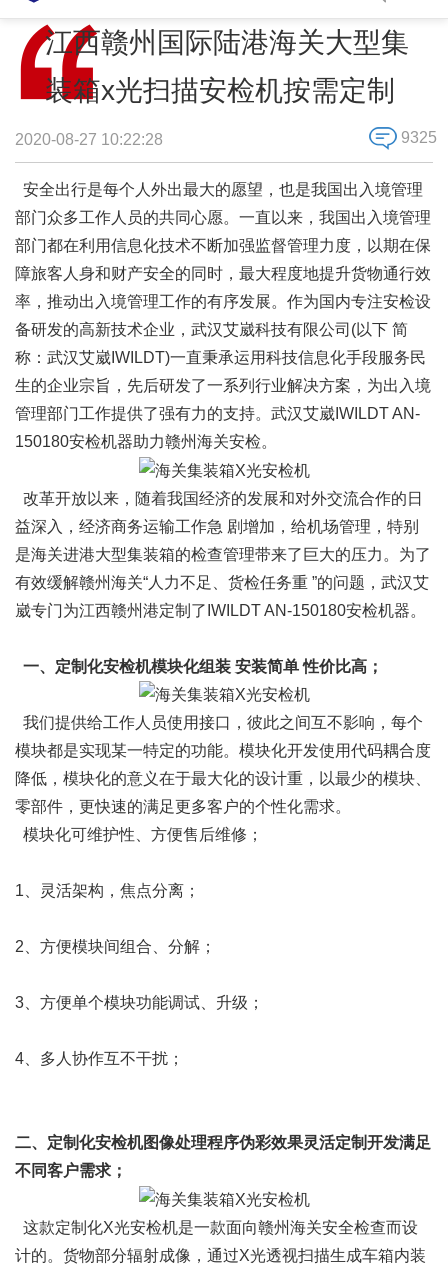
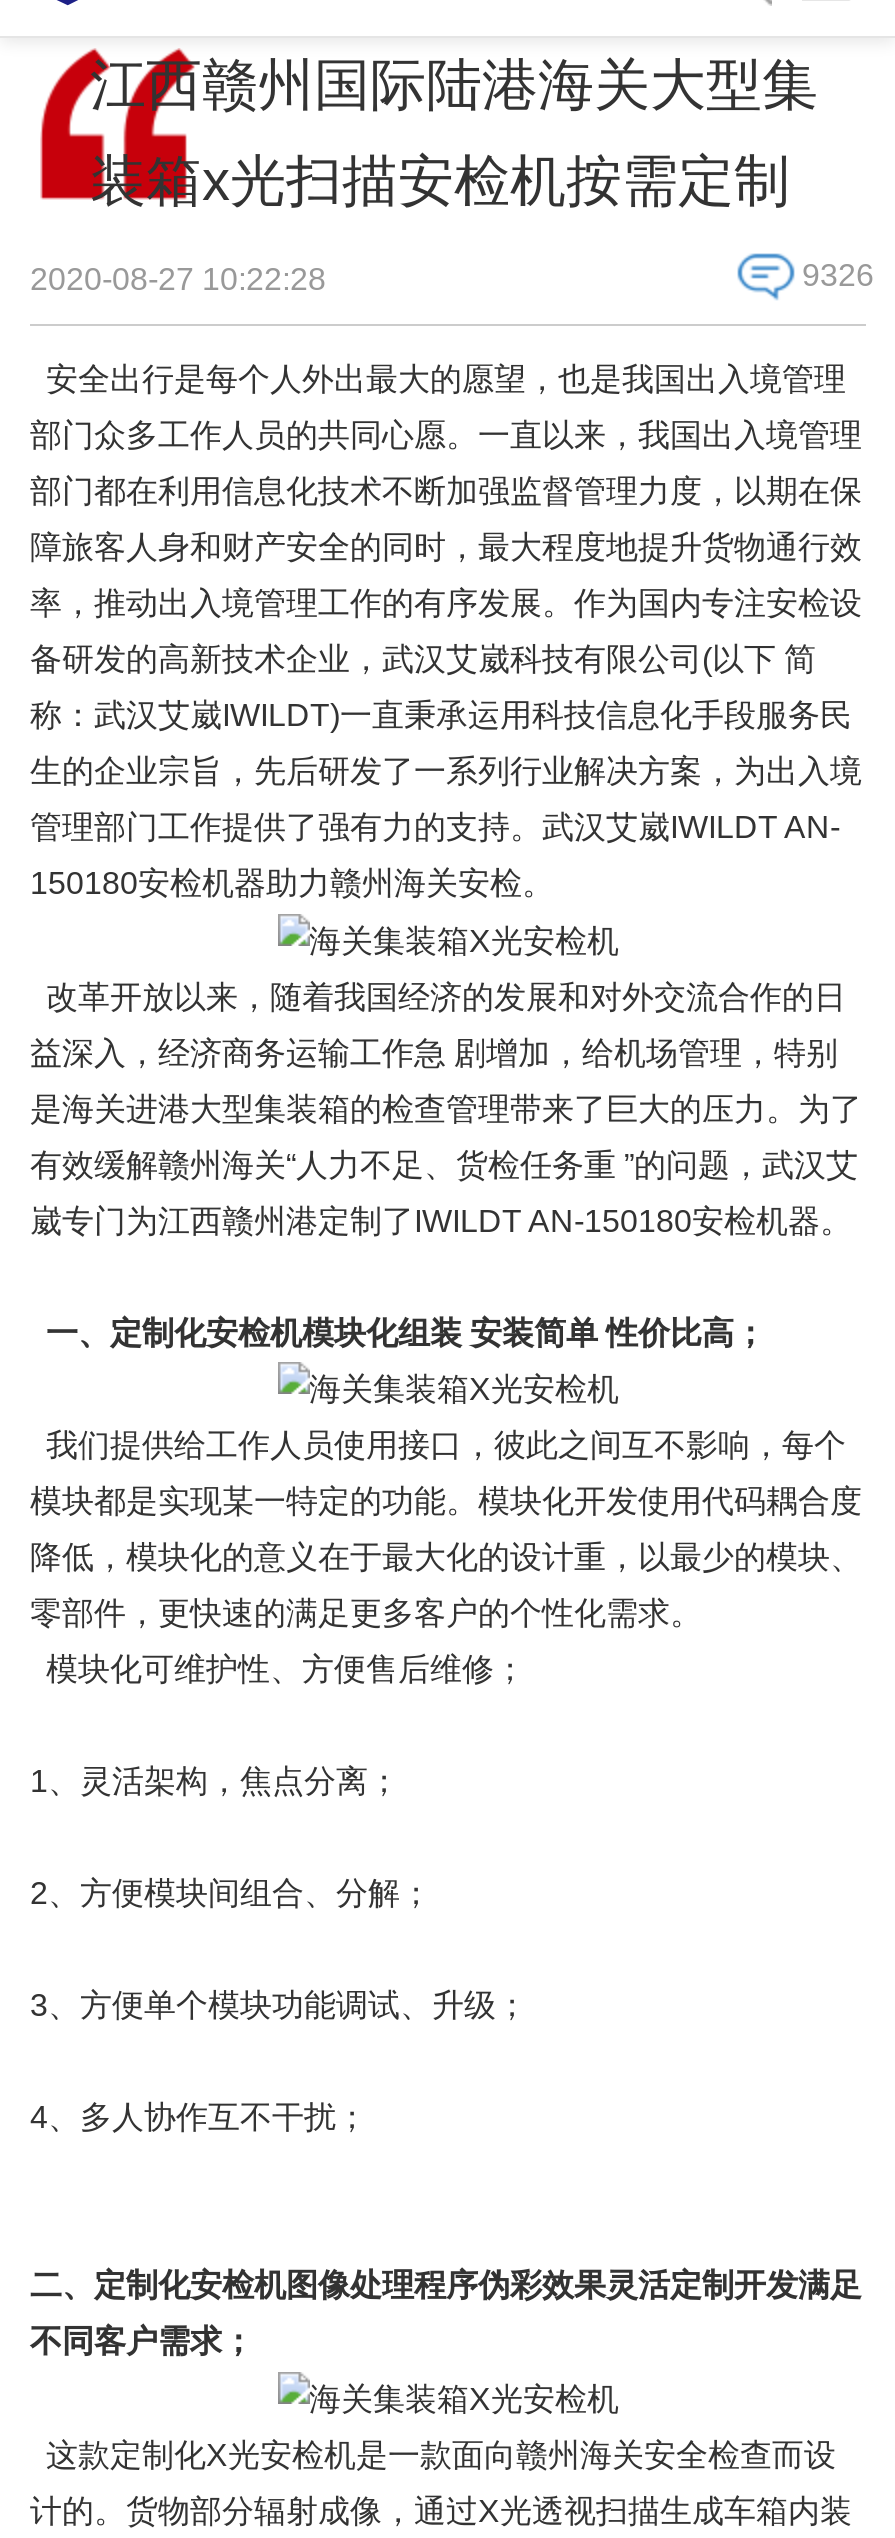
- 9325
+ 9326
